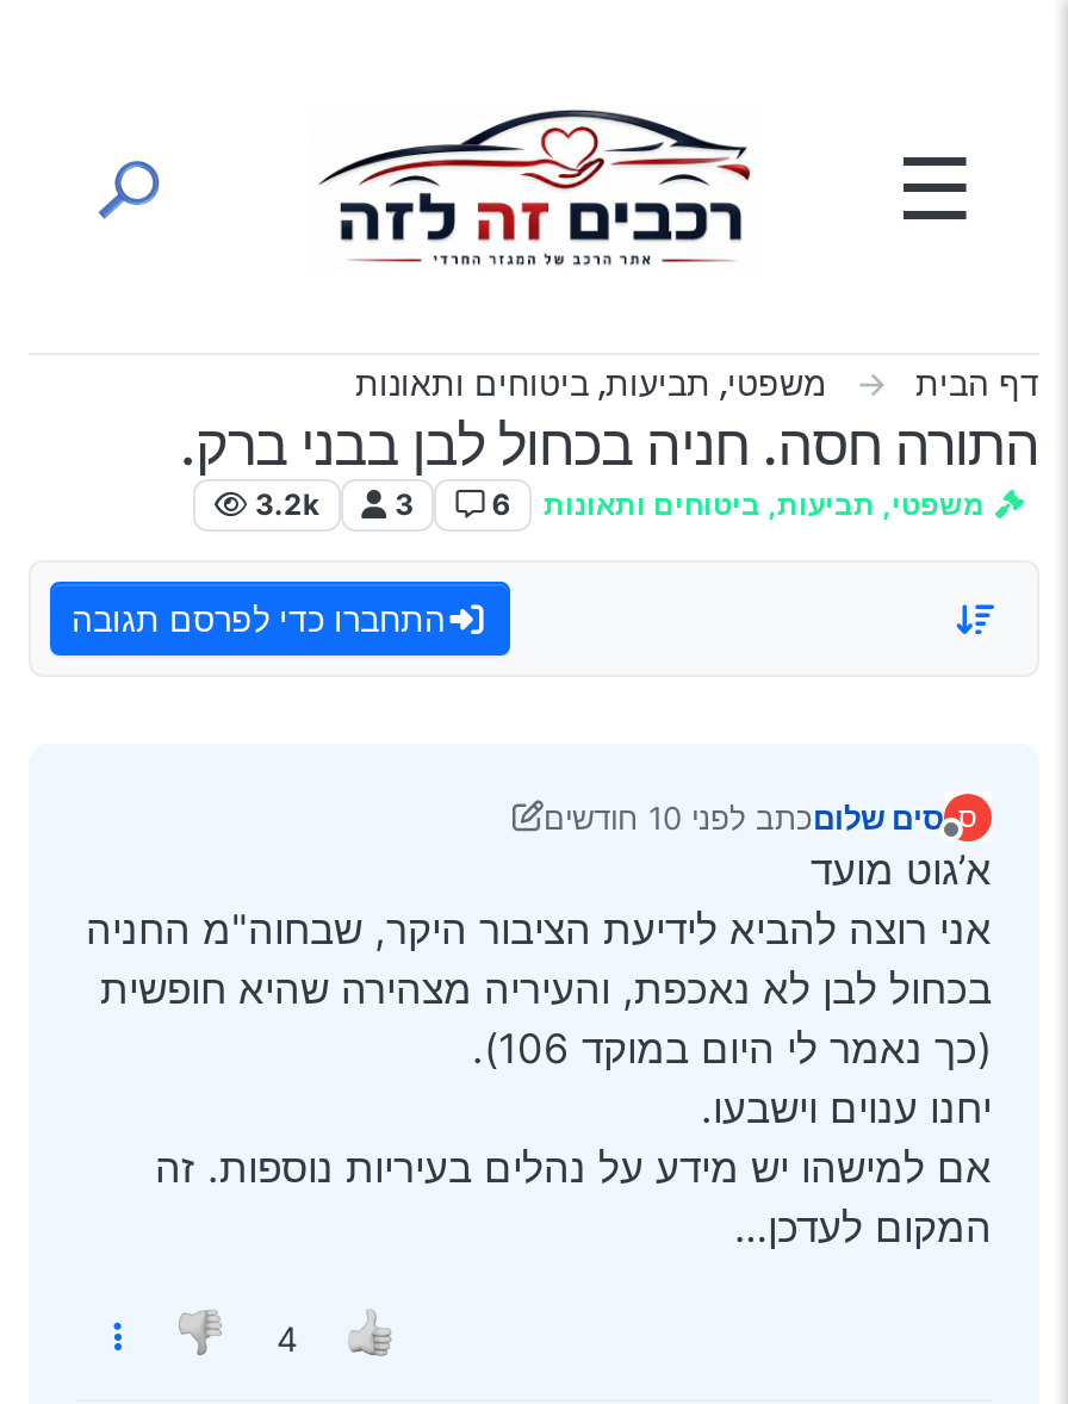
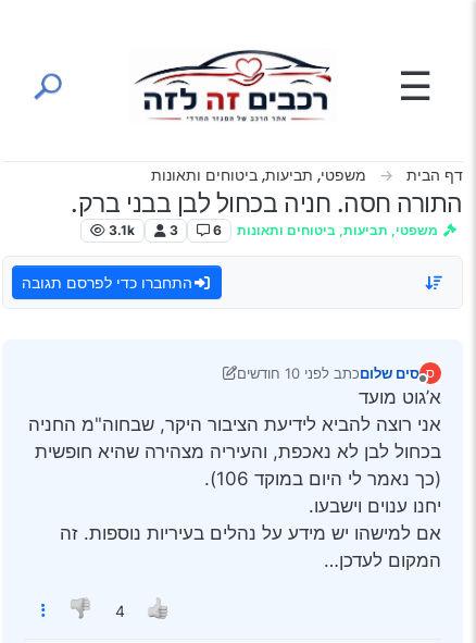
- 3.2k
+ 3.1k
